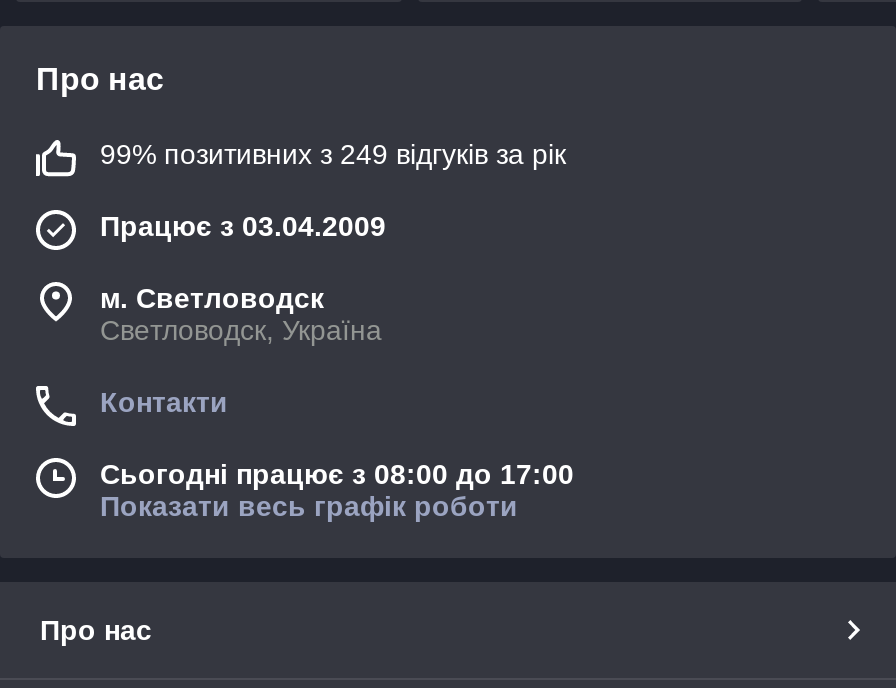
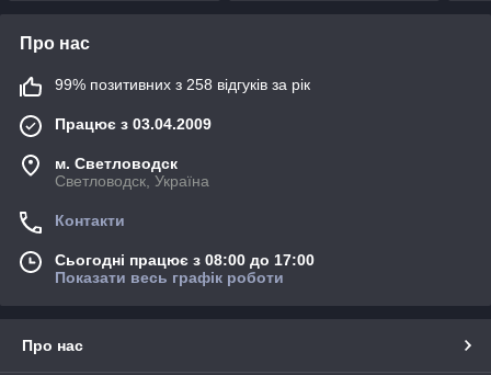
- 99% позитивних з 249 відгуків за рік
+ 99% позитивних з 258 відгуків за рік
